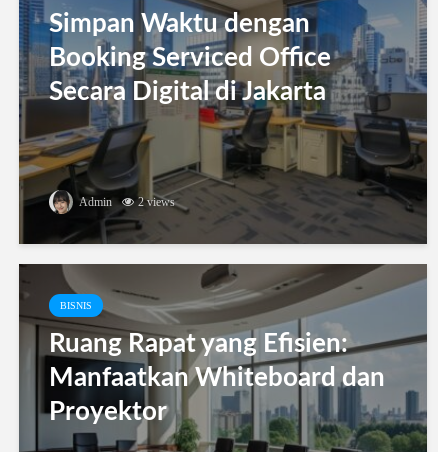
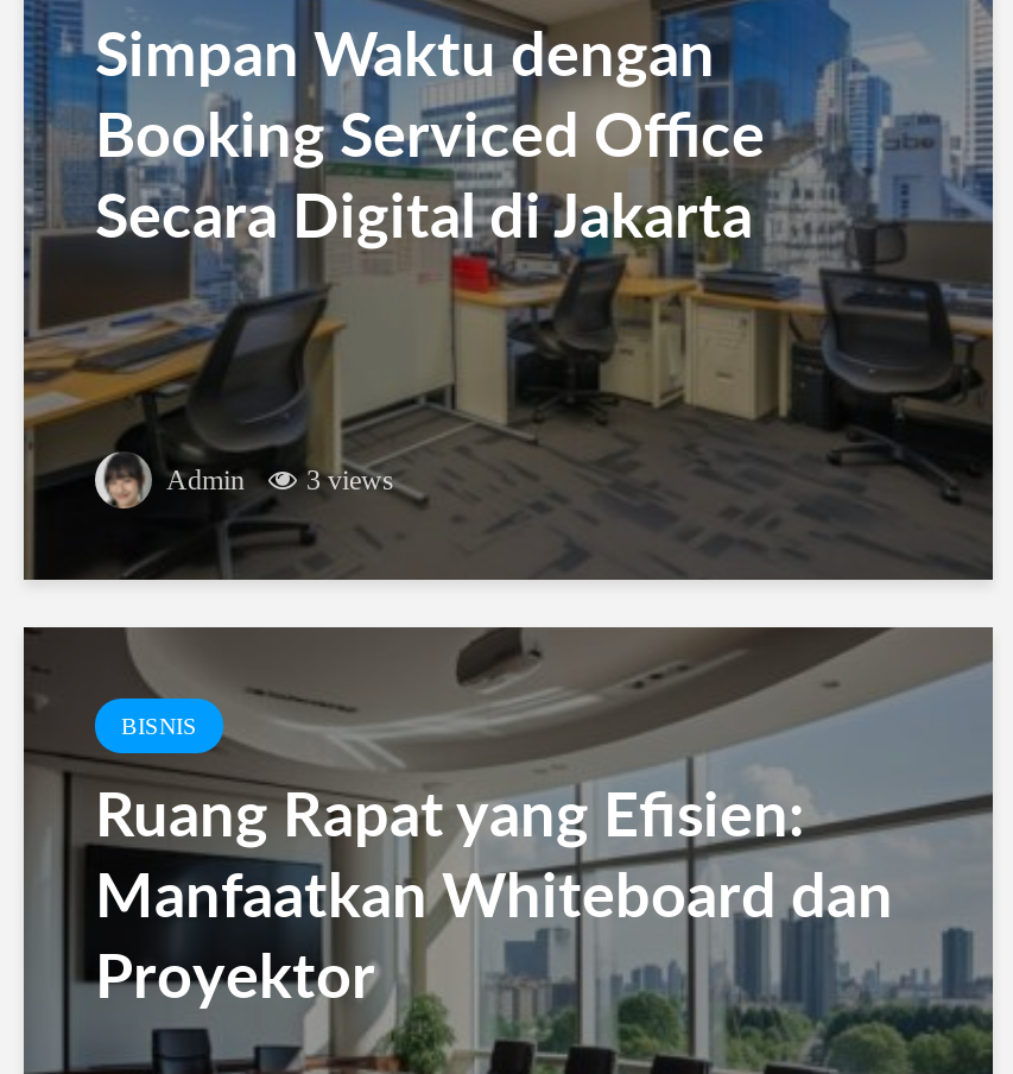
- Admin 2 views
+ Admin 3 views
